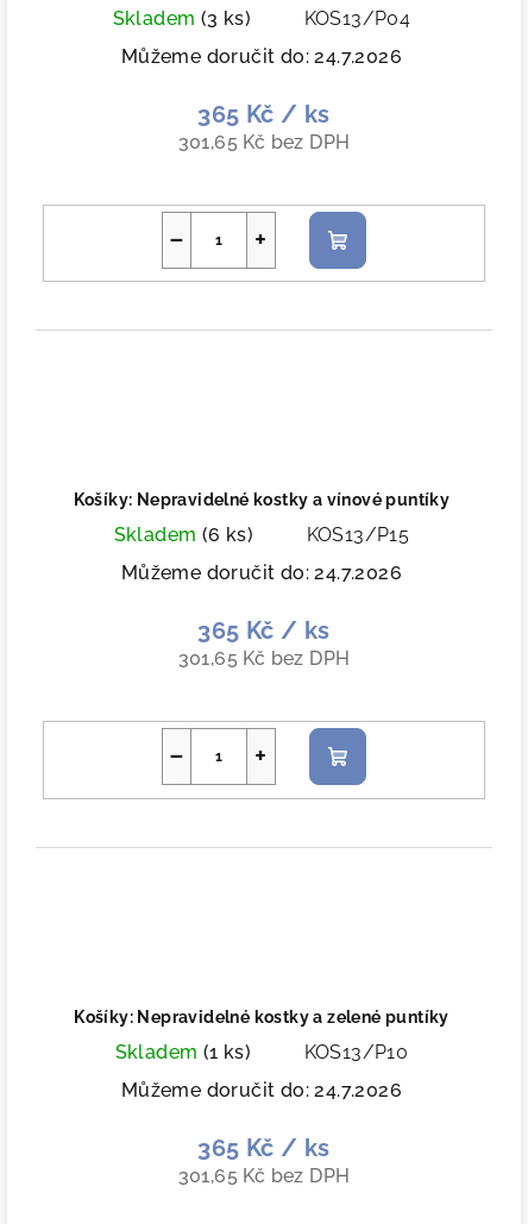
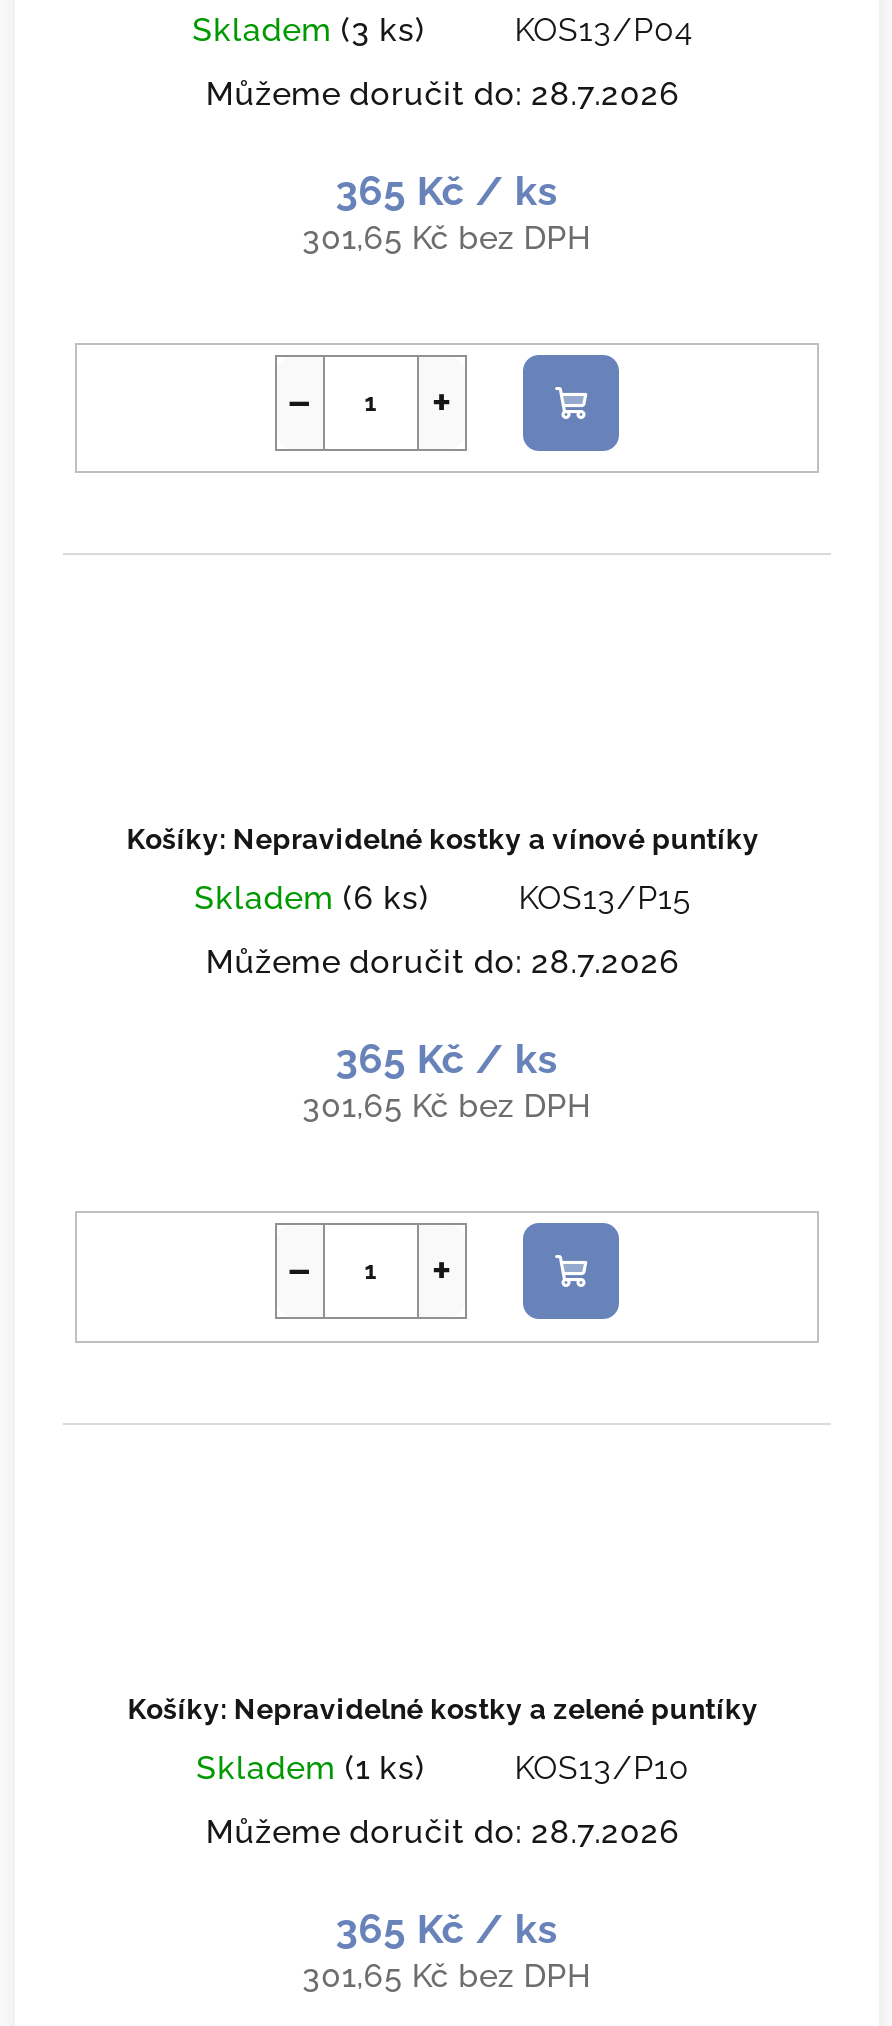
- Můžeme doručit do: 24.7.2026
+ Můžeme doručit do: 28.7.2026

- Můžeme doručit do: 24.7.2026
+ Můžeme doručit do: 28.7.2026

- Můžeme doručit do: 24.7.2026
+ Můžeme doručit do: 28.7.2026
